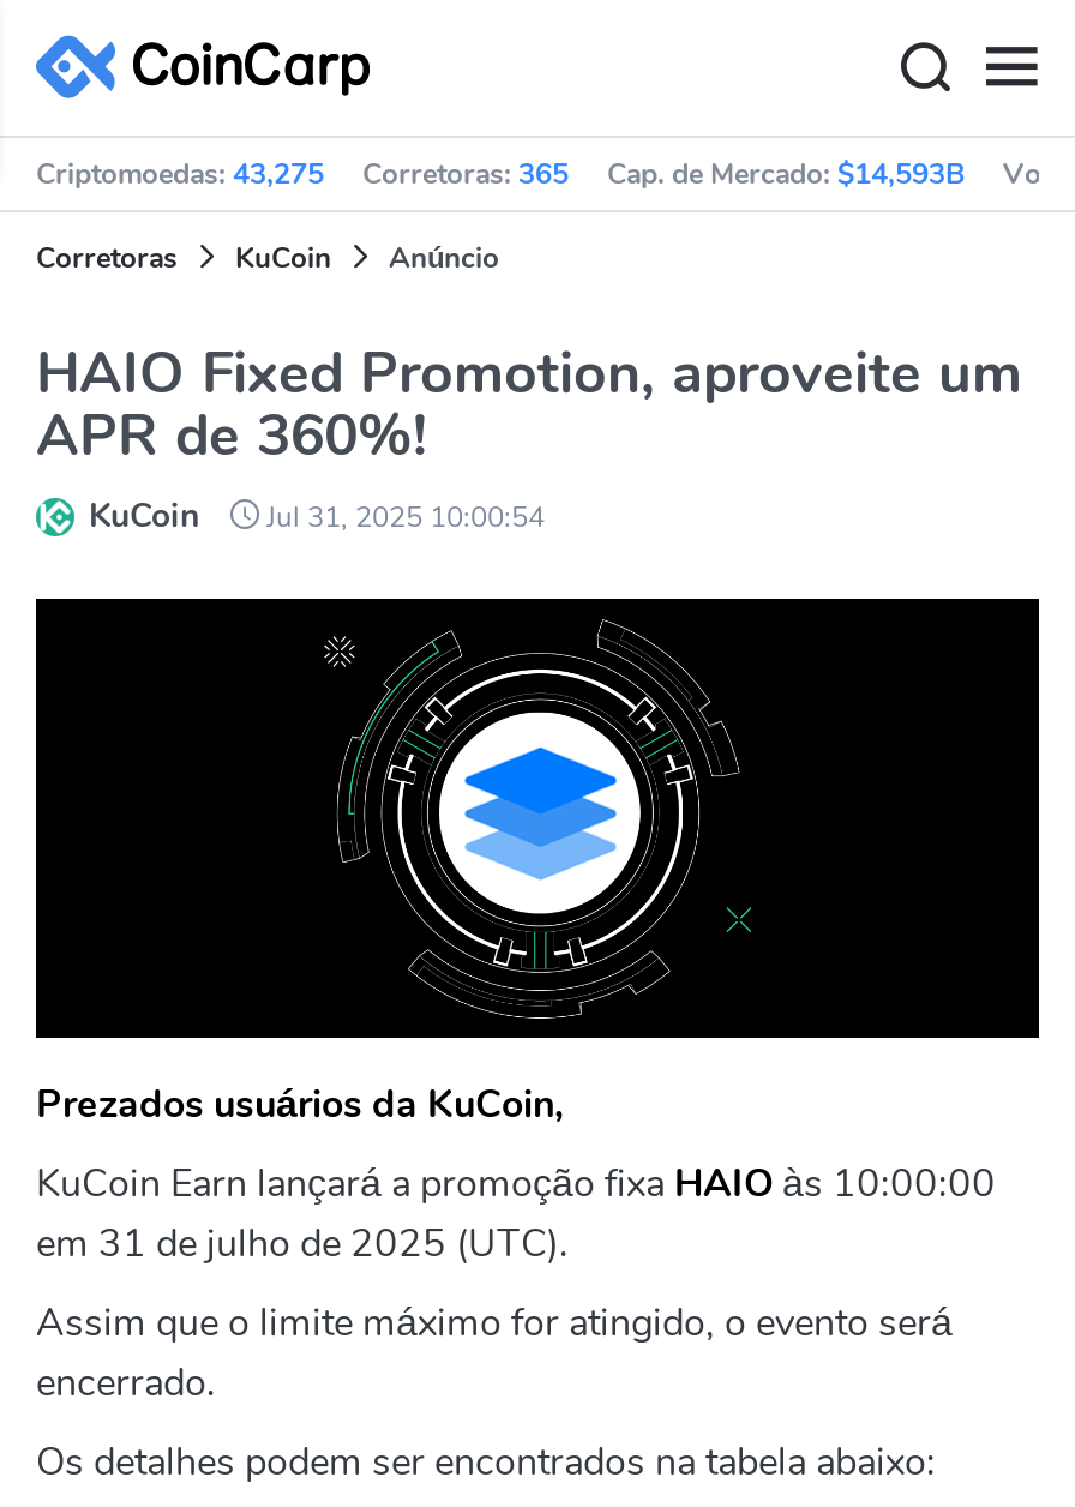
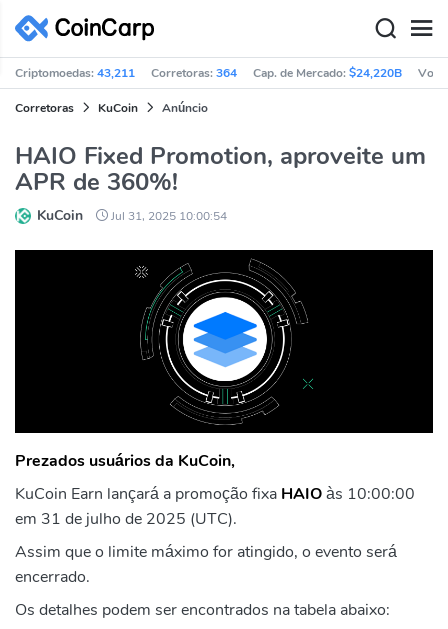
- Criptomoedas: 43,275
+ Criptomoedas: 43,211

- Corretoras: 365
+ Corretoras: 364

- Cap. de Mercado: $14,593B
+ Cap. de Mercado: $24,220B
